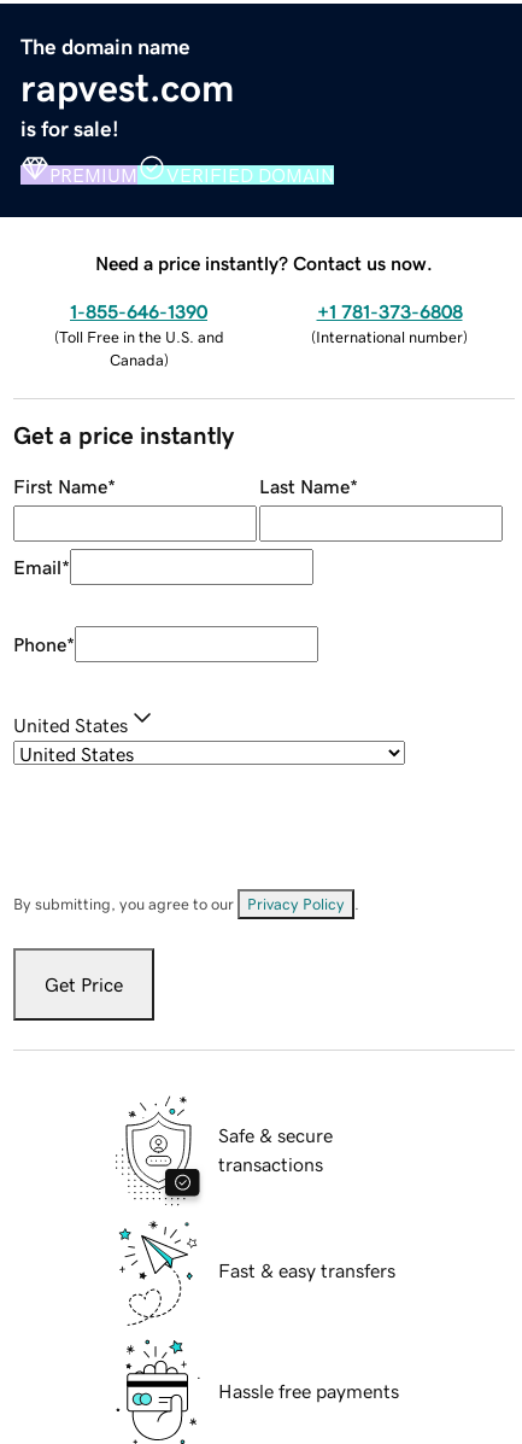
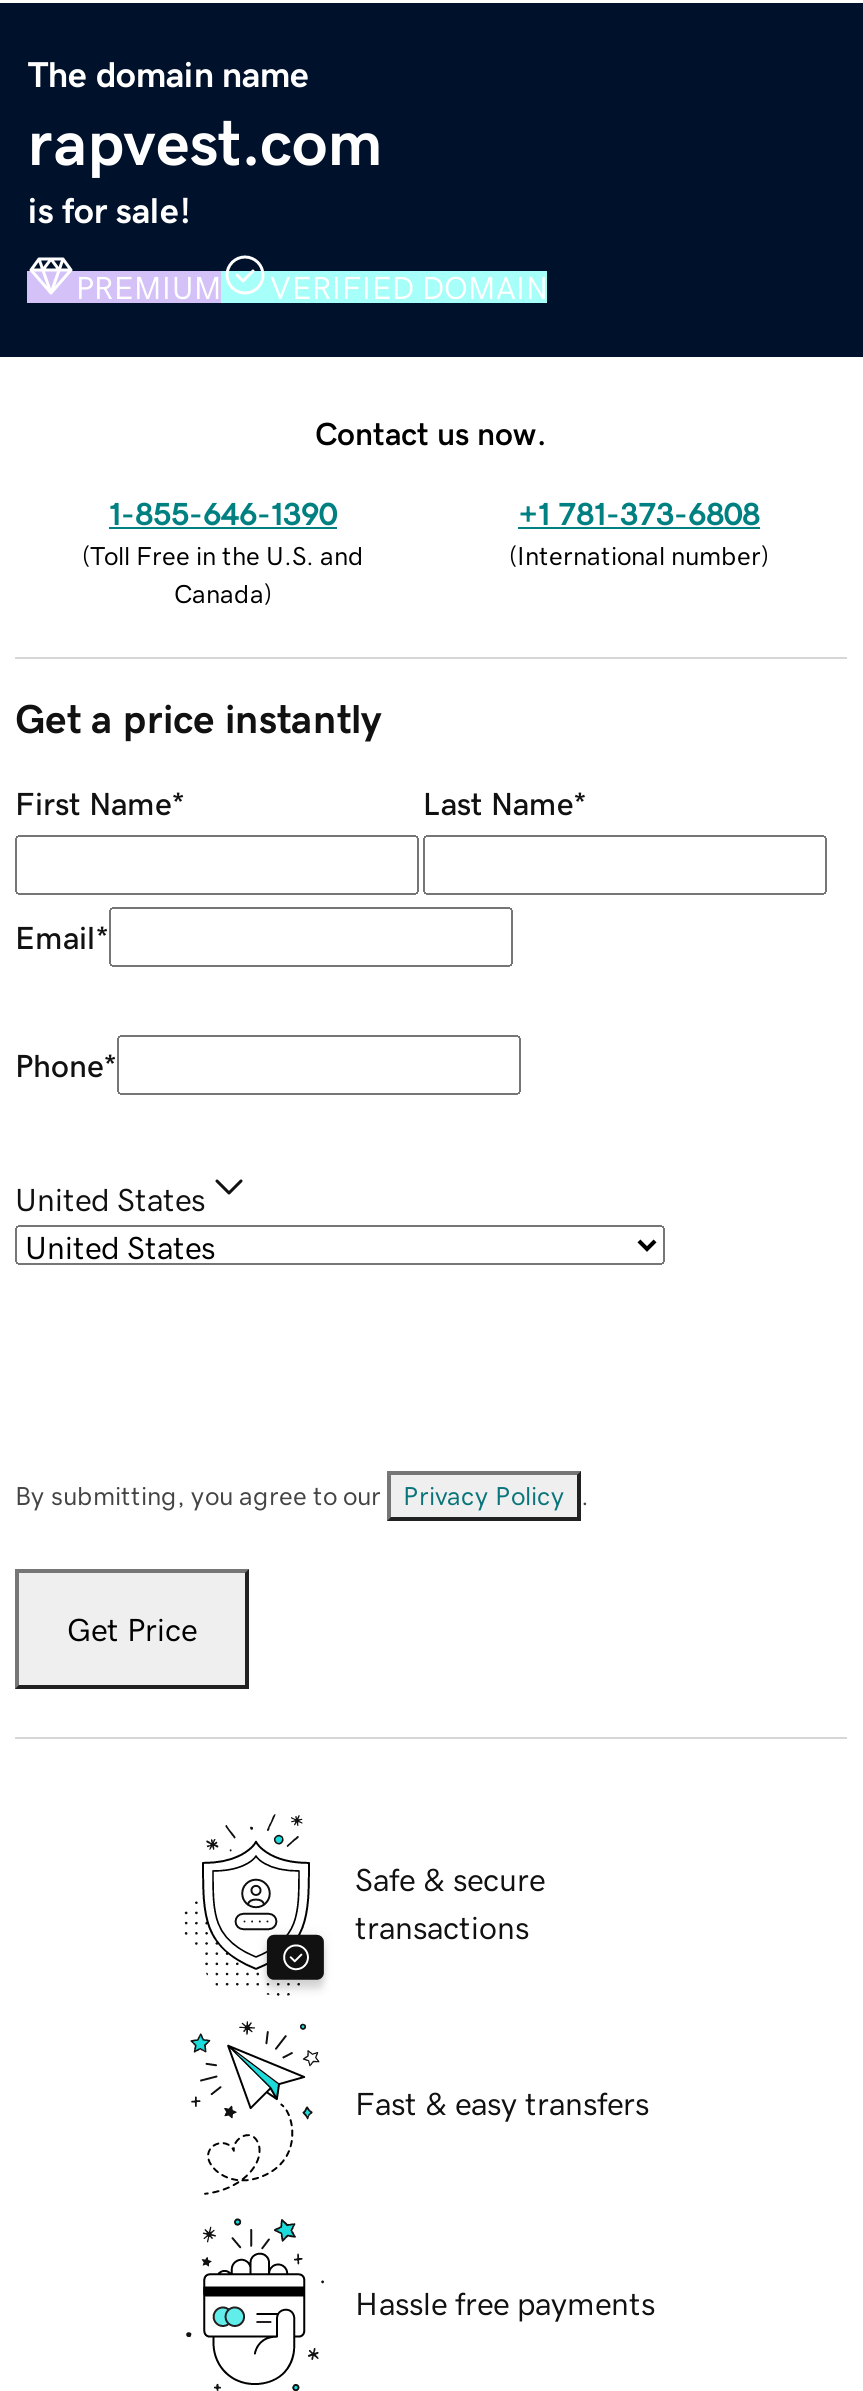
- Need a price instantly? Contact us now.
+ Contact us now.
